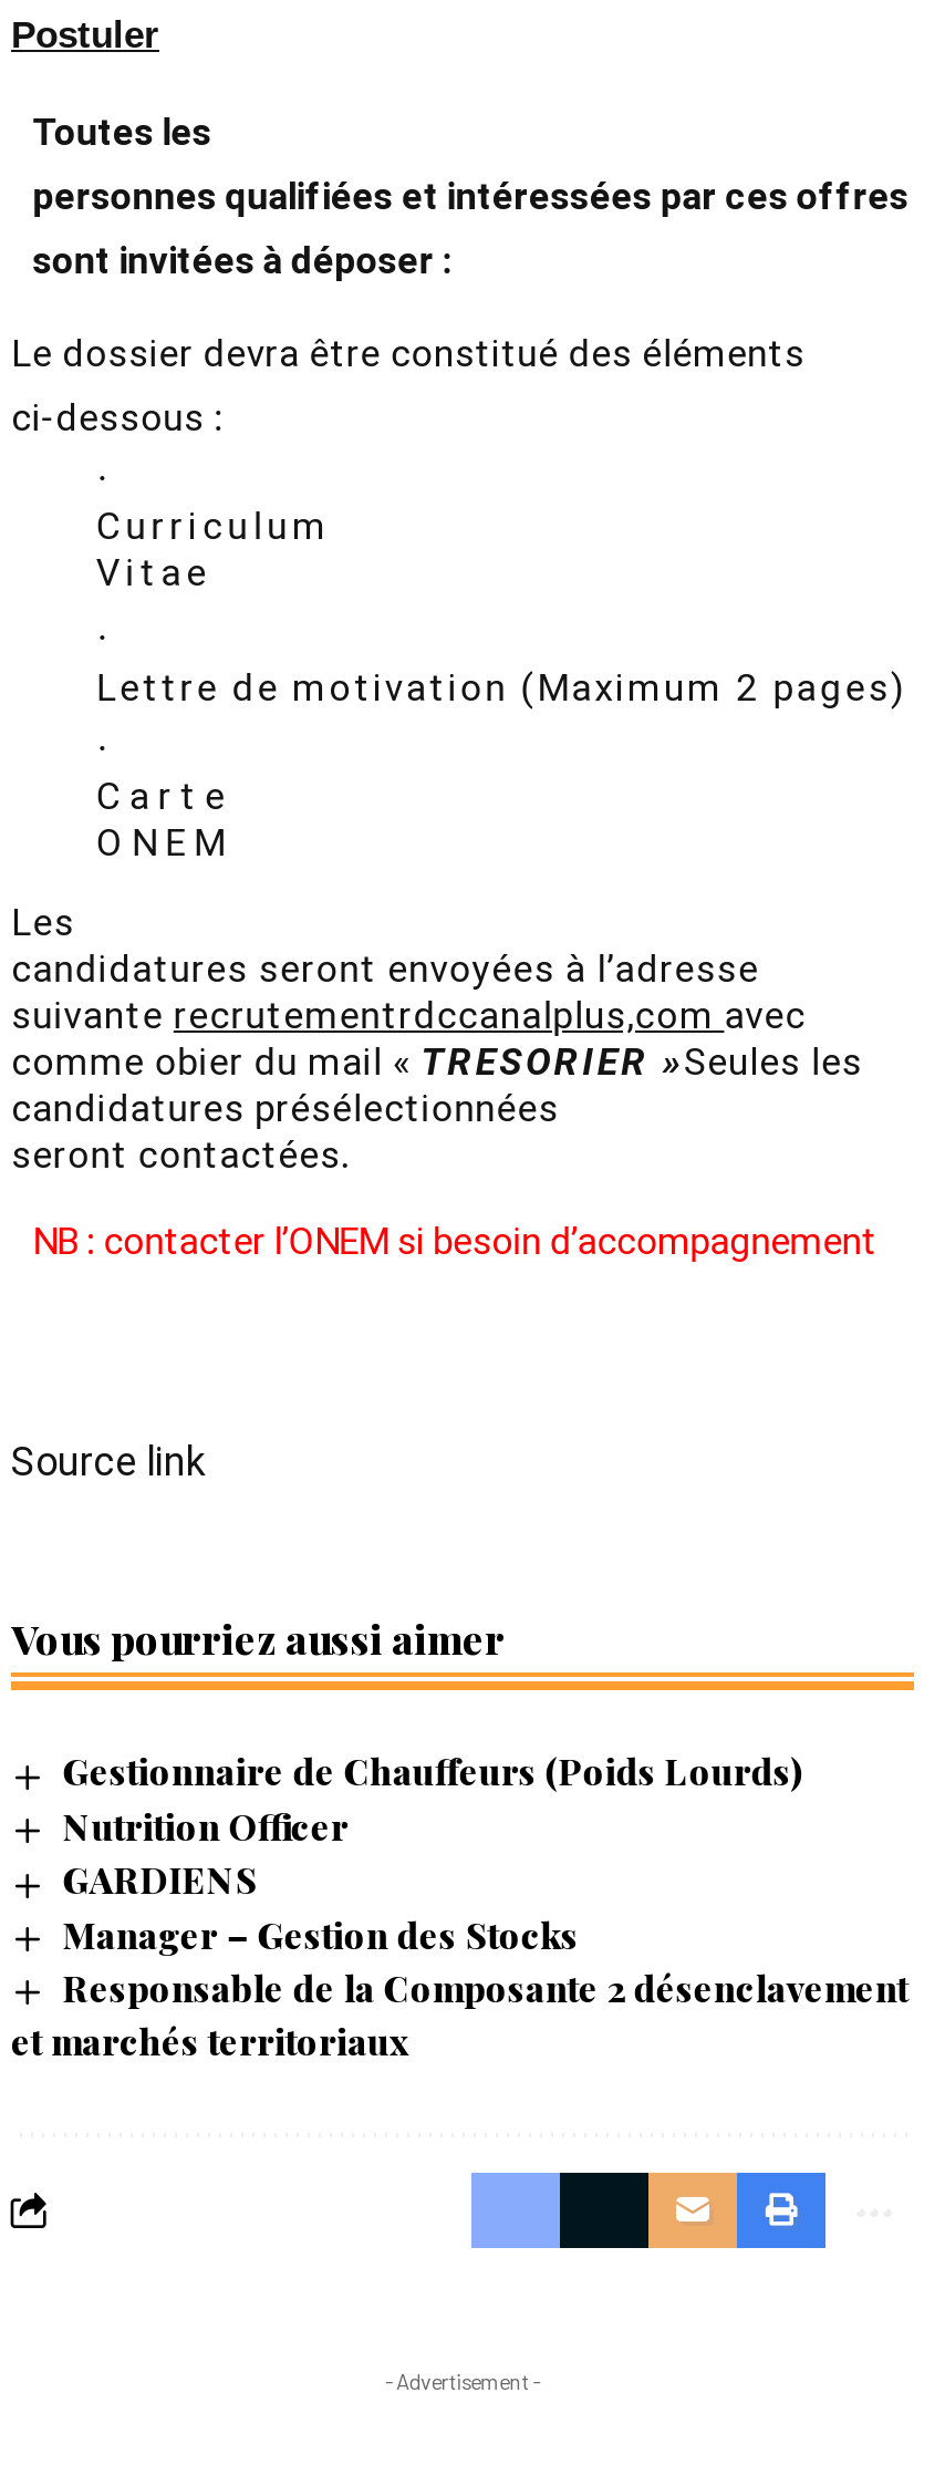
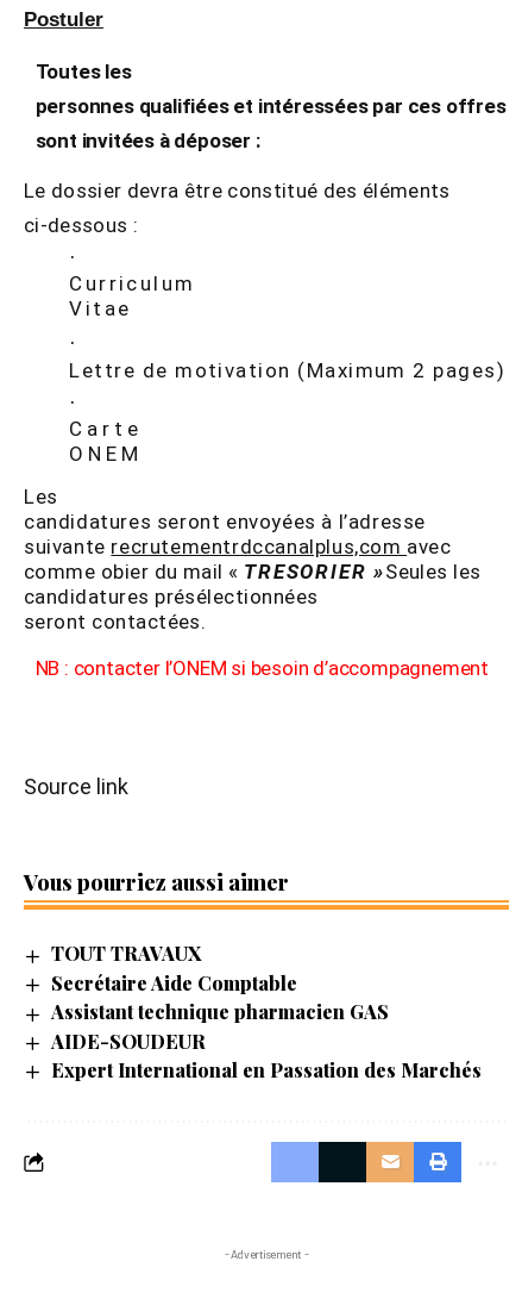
- Gestionnaire de Chauffeurs (Poids Lourds)
- Nutrition Officer
- GARDIENS
- Manager – Gestion des Stocks
- Responsable de la Composante 2 désenclavement
- et marchés territoriaux
+ TOUT TRAVAUX
+ Secrétaire Aide Comptable
+ Assistant technique pharmacien GAS
+ AIDE-SOUDEUR
+ Expert International en Passation des Marchés
